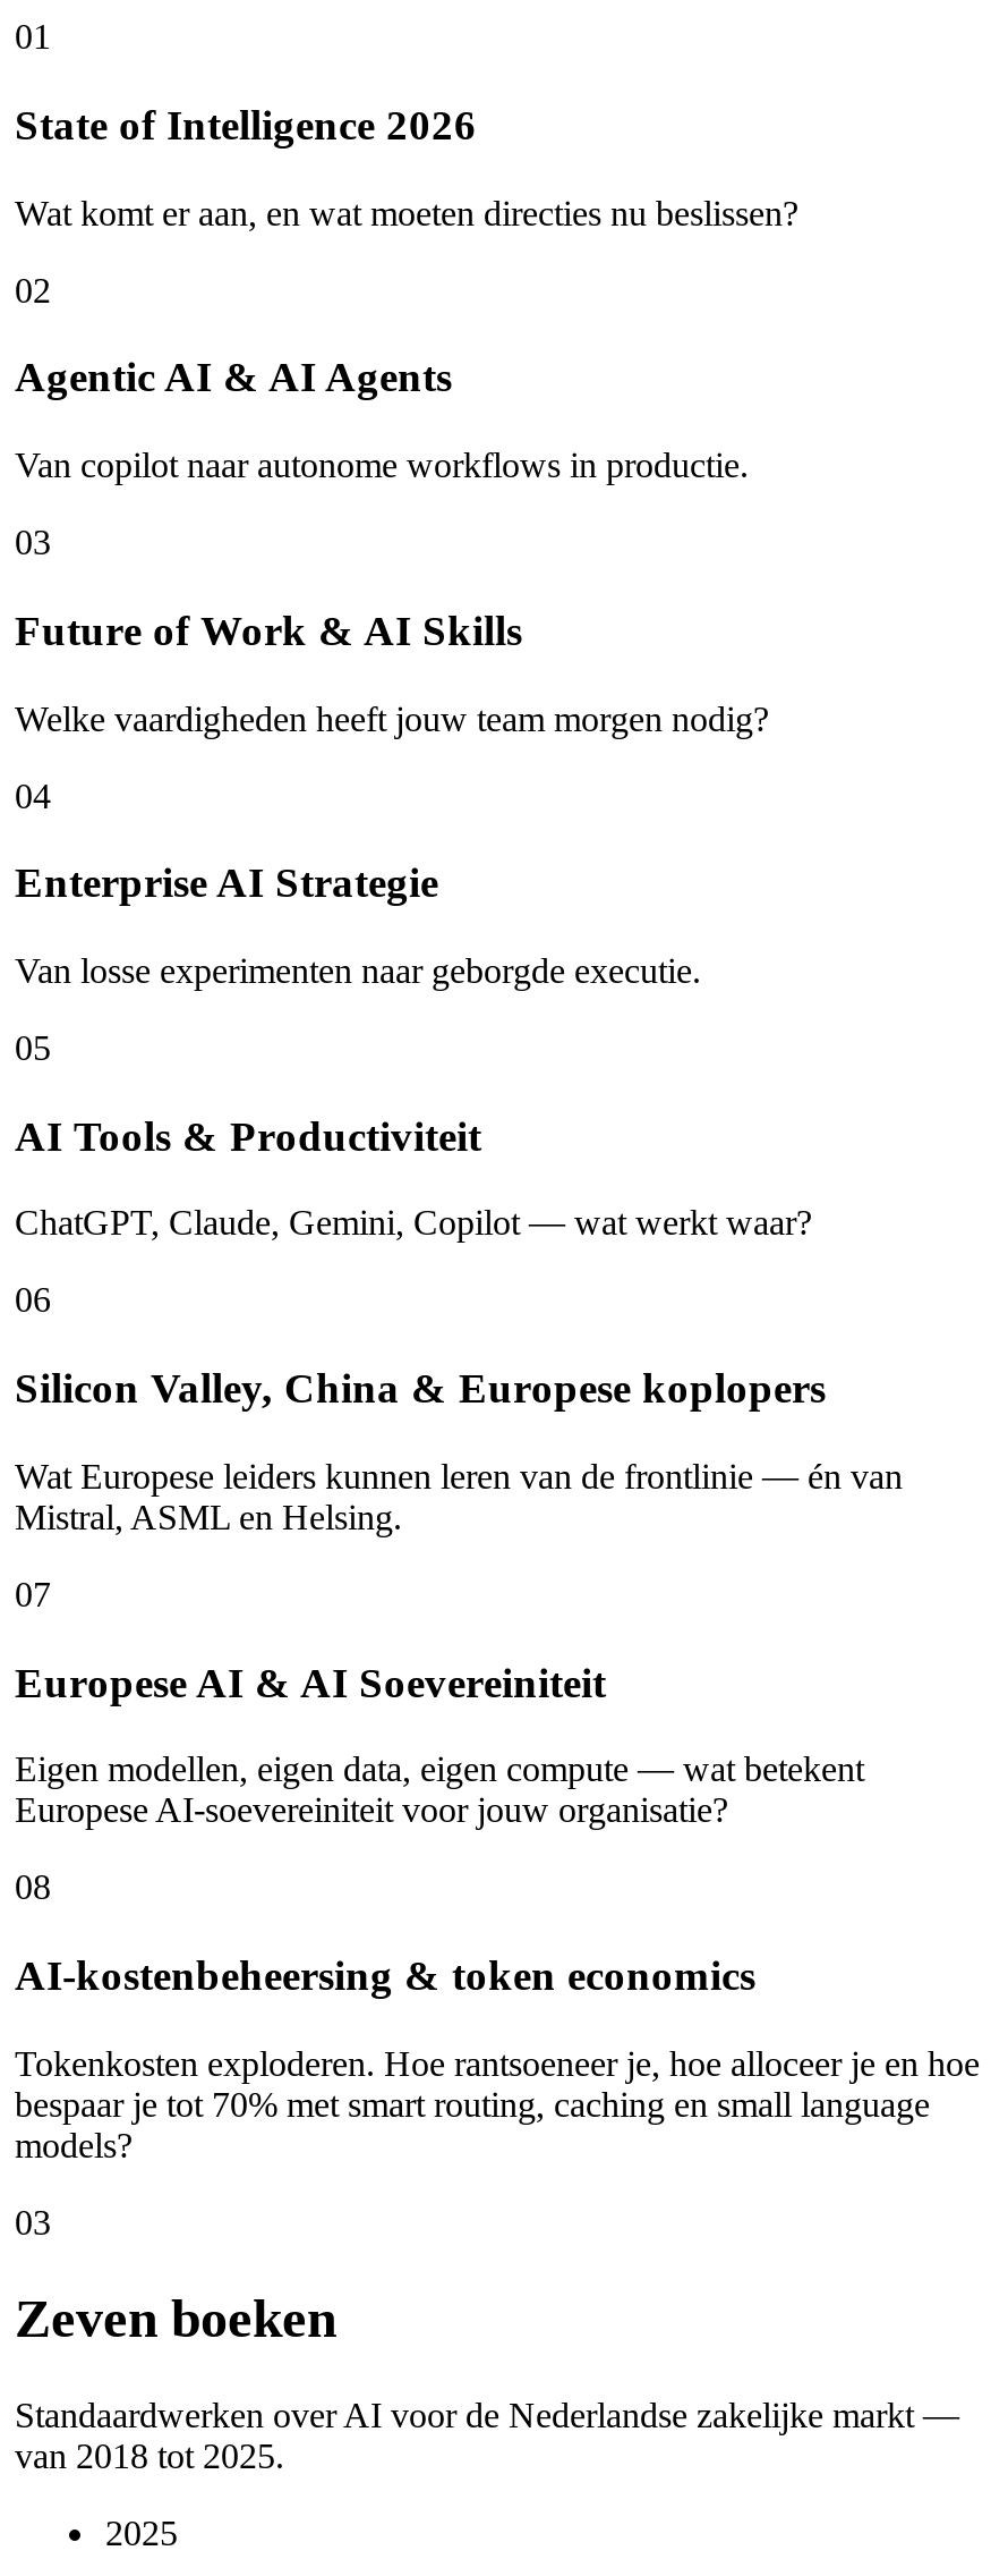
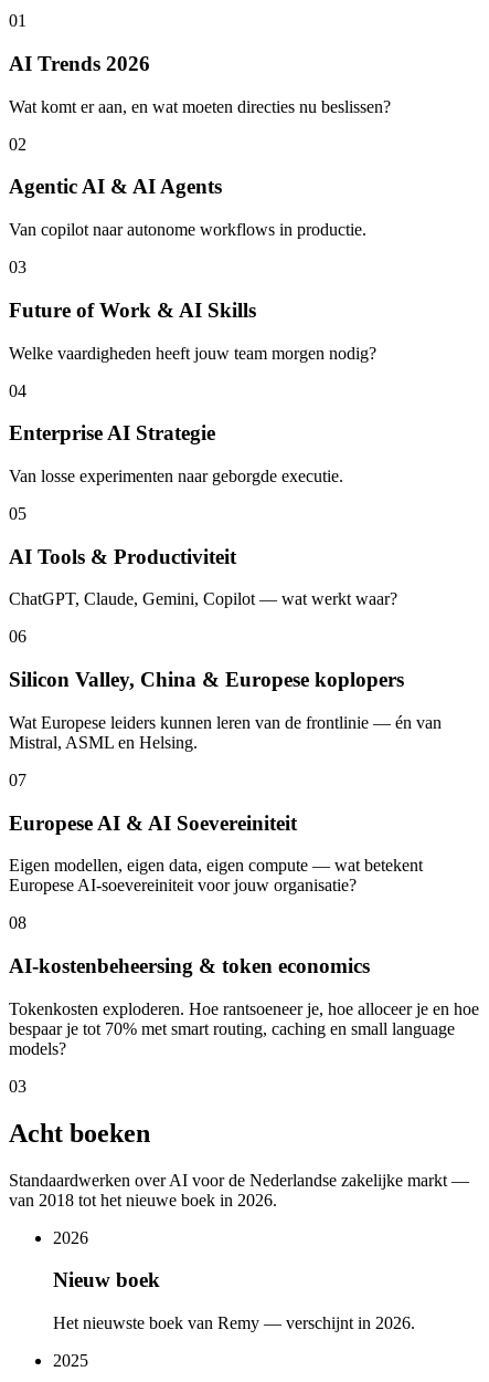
- State of Intelligence 2026
+ AI Trends 2026

- Zeven boeken
+ Acht boeken

- van 2018 tot 2025.
+ van 2018 tot het nieuwe boek in 2026.
+ 2026
+ Nieuw boek
+ Het nieuwste boek van Remy — verschijnt in 2026.
